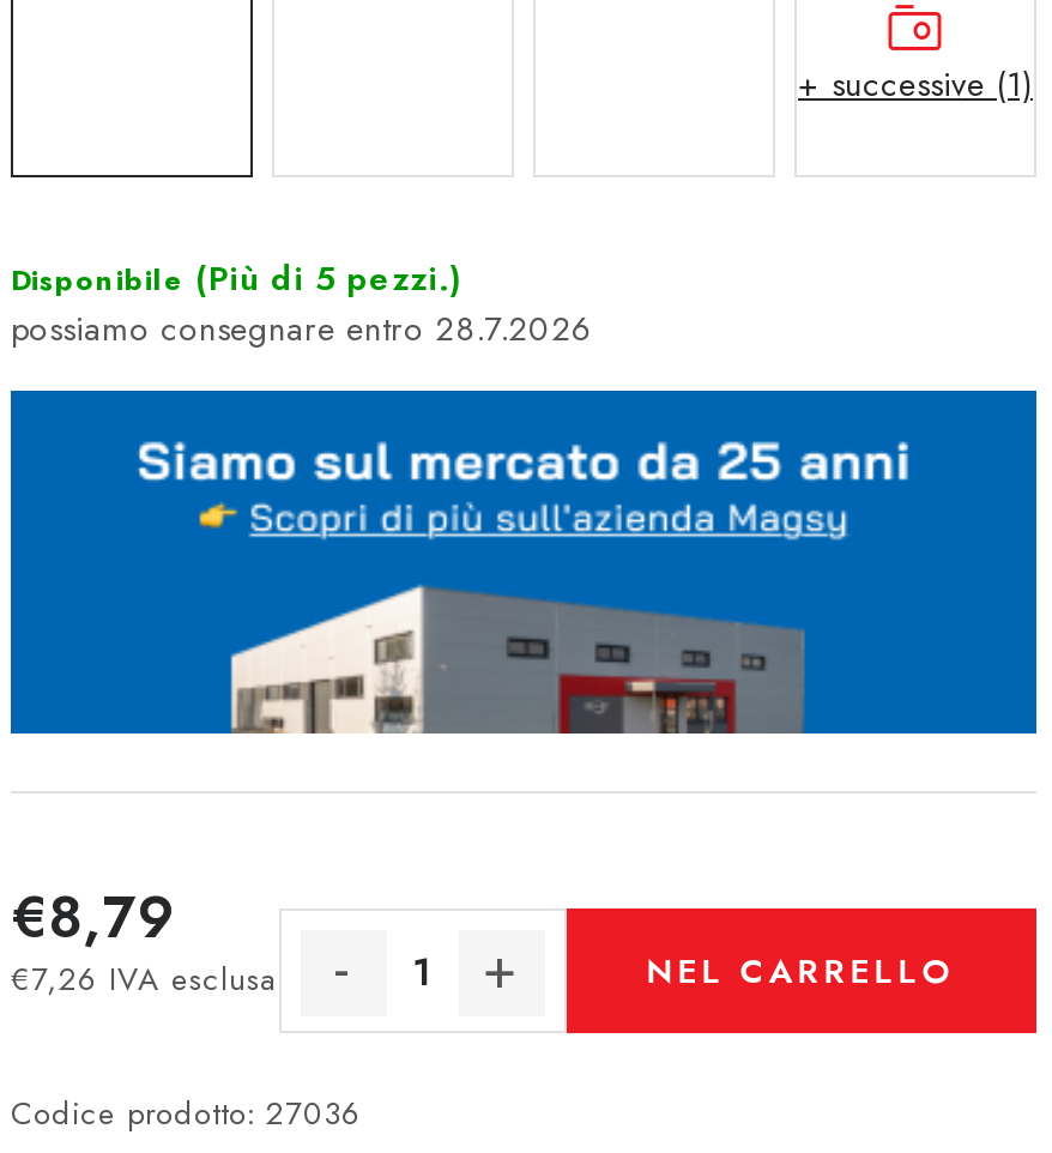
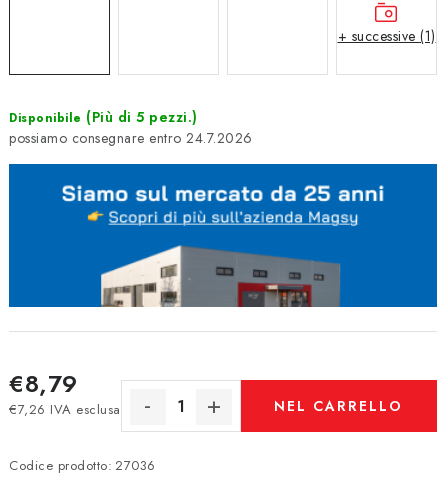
- 28.7.2026
+ 24.7.2026
